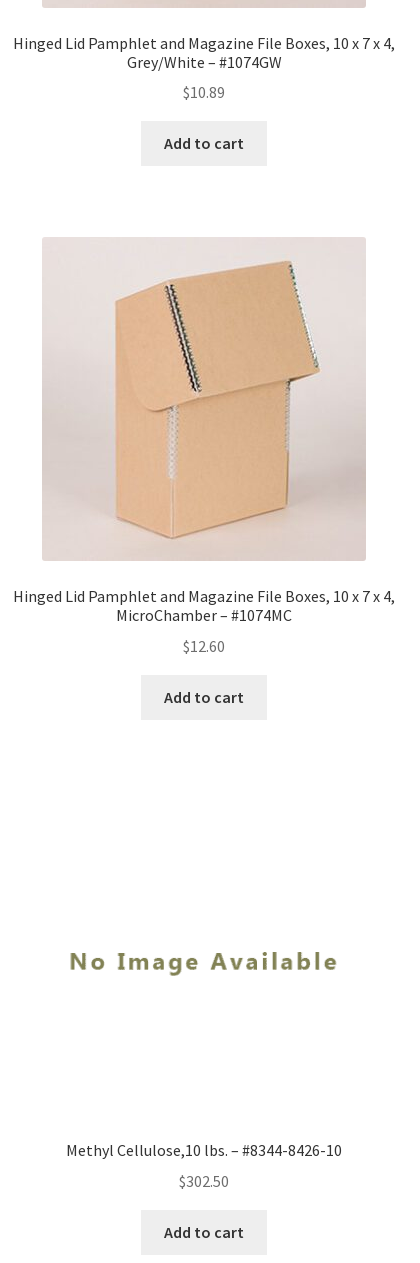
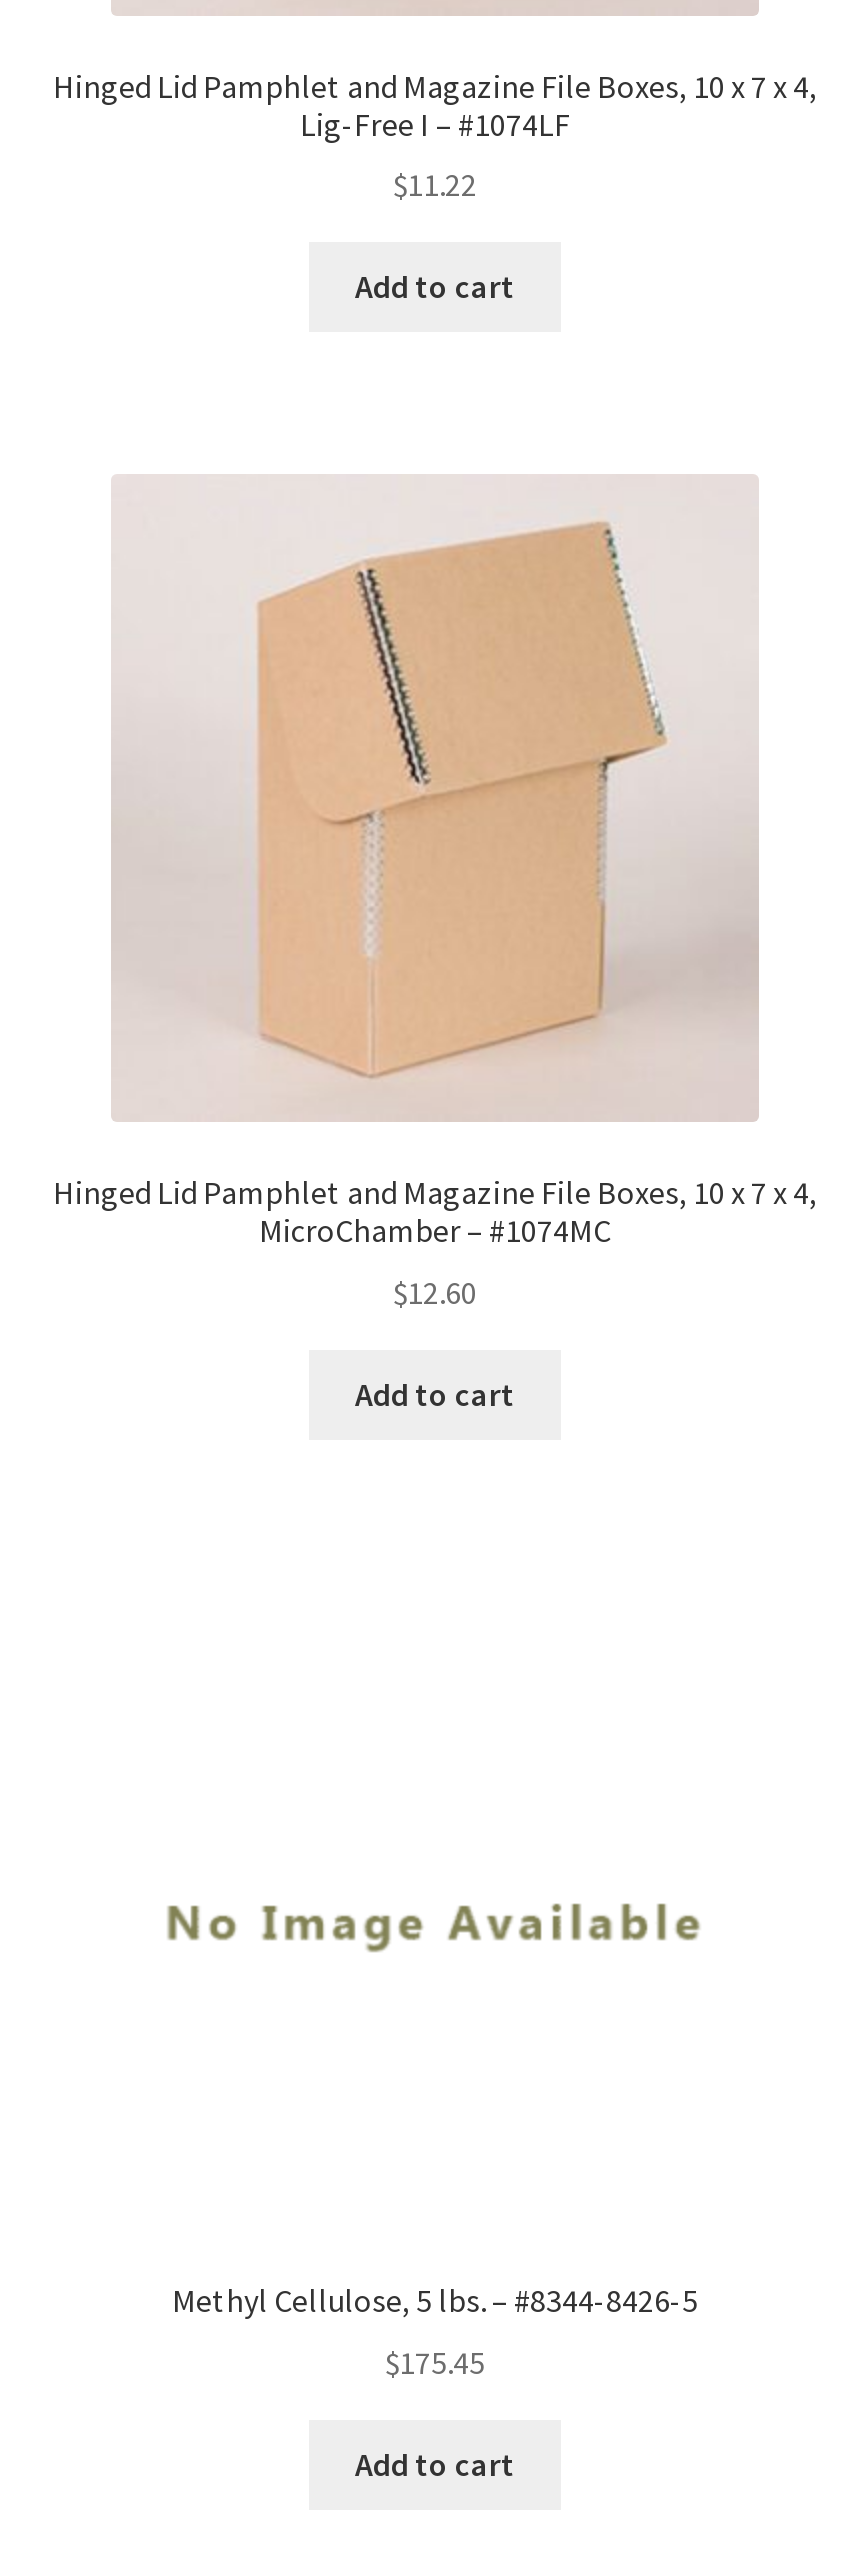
- Grey/White – #1074GW
+ Lig-Free I – #1074LF

- $10.89
+ $11.22

- Methyl Cellulose,10 lbs. – #8344-8426-10
+ Methyl Cellulose, 5 lbs. – #8344-8426-5

- $302.50
+ $175.45
